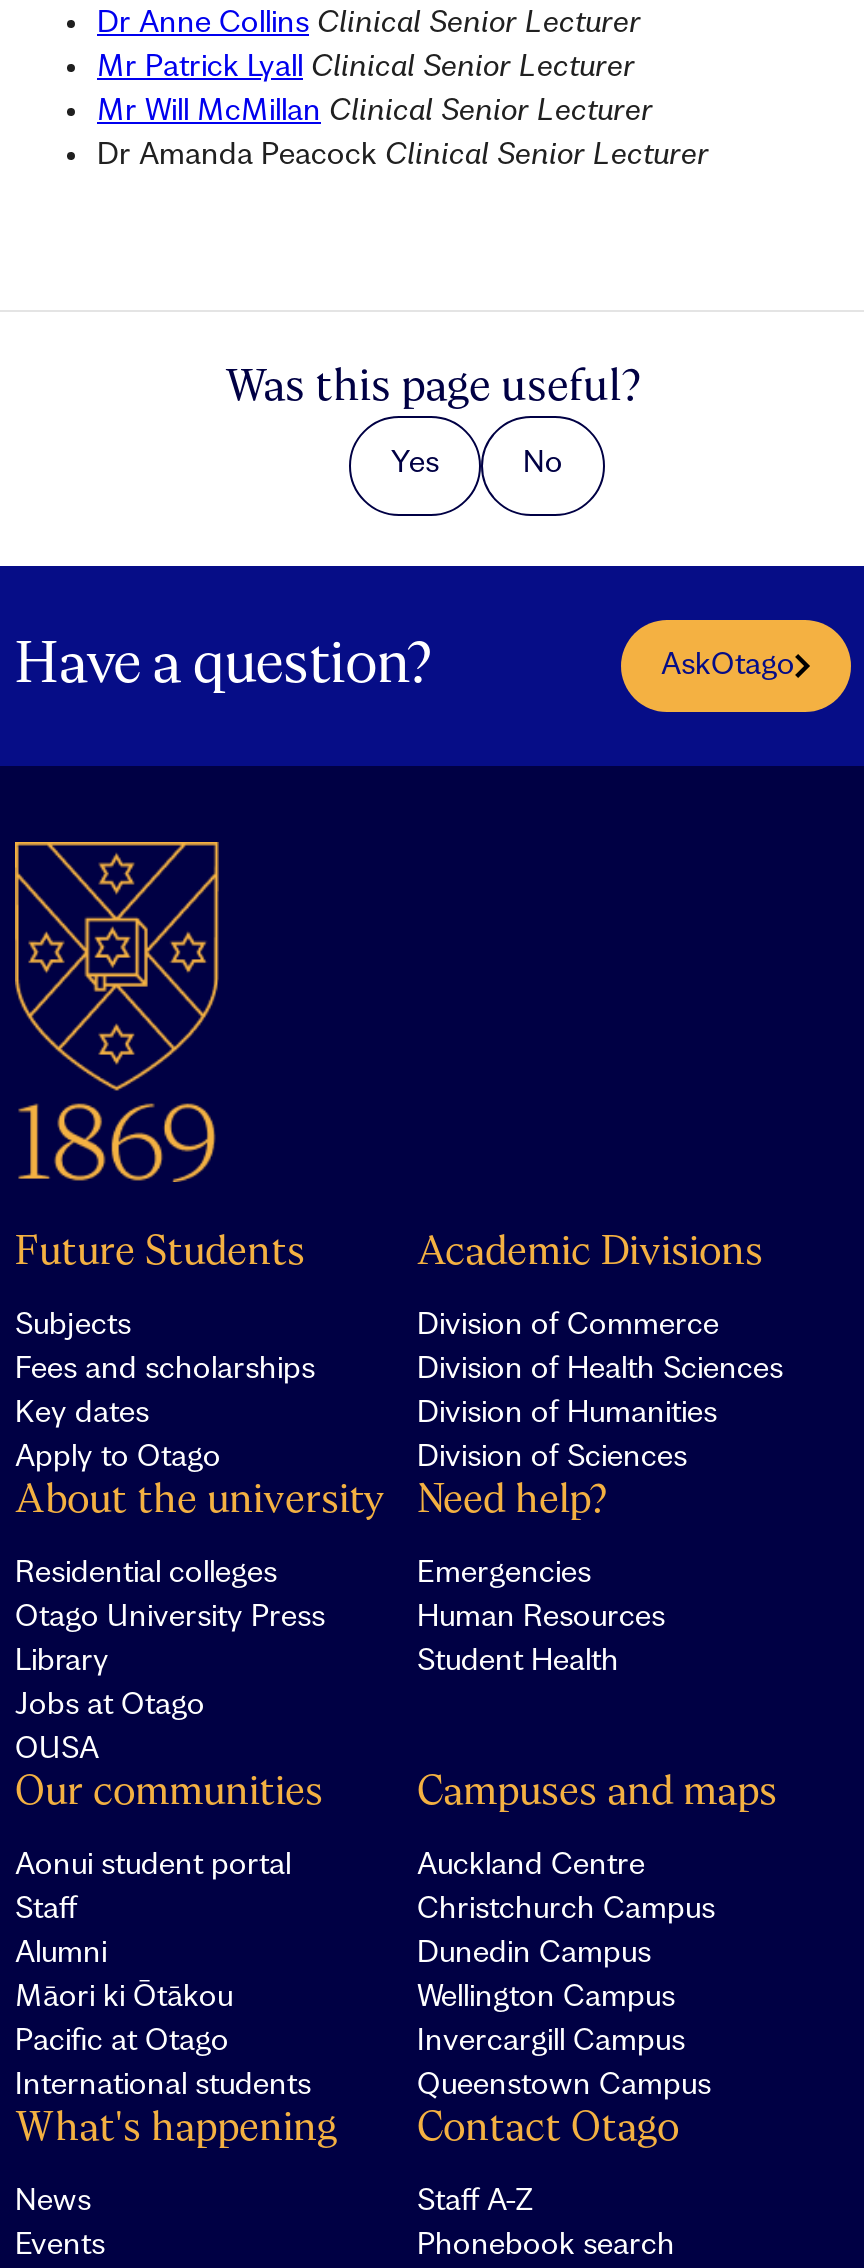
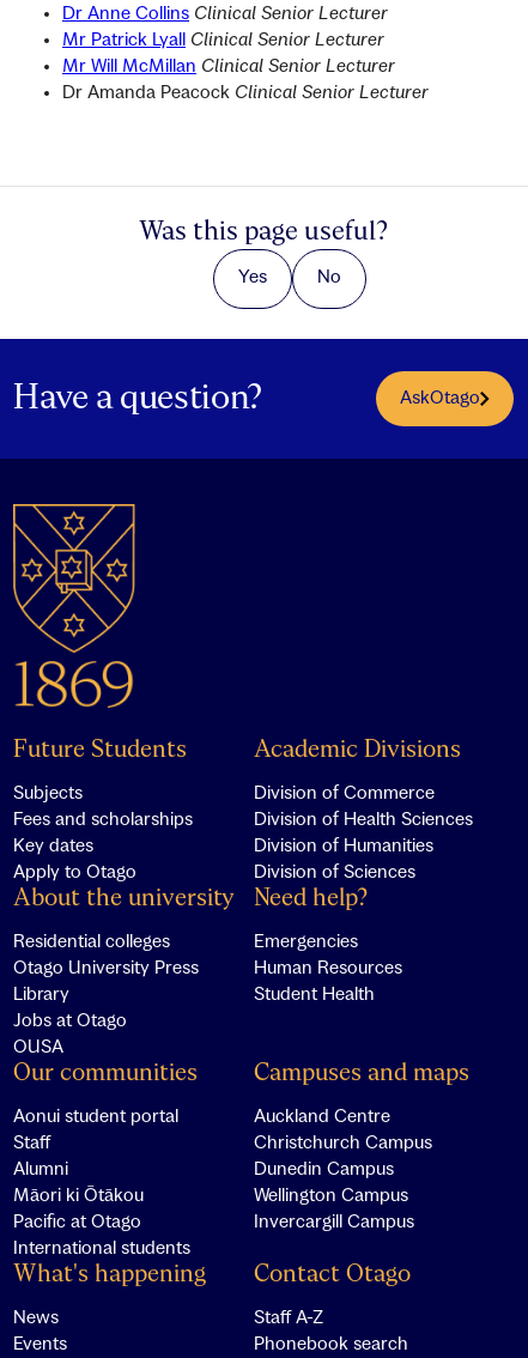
- Queenstown Campus
